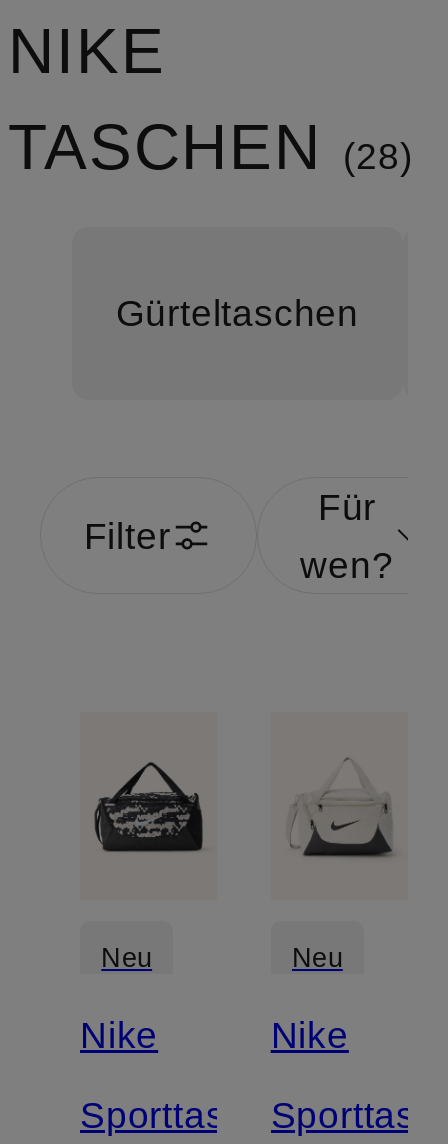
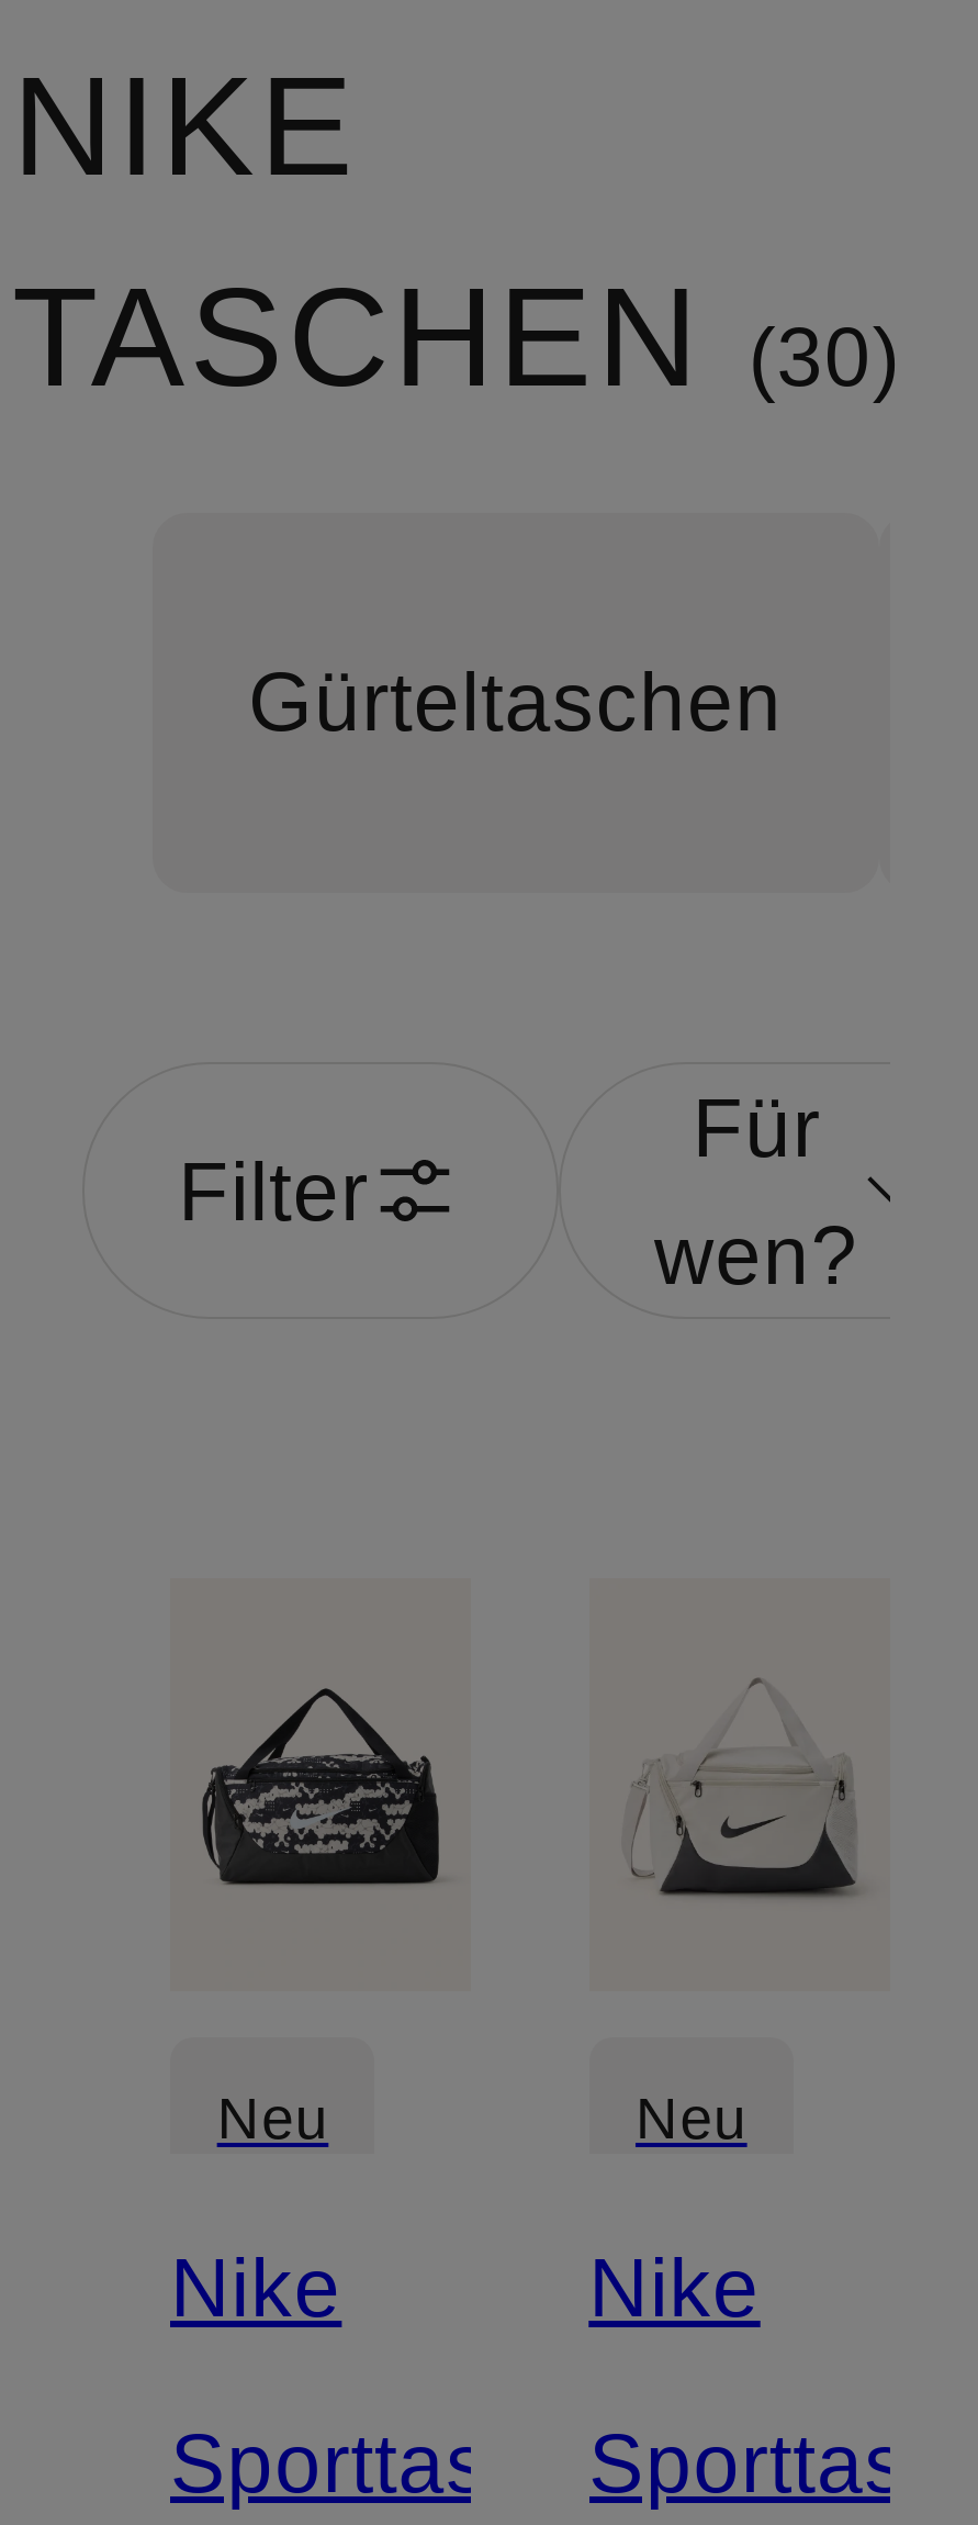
- TASCHEN 28
+ TASCHEN 30
